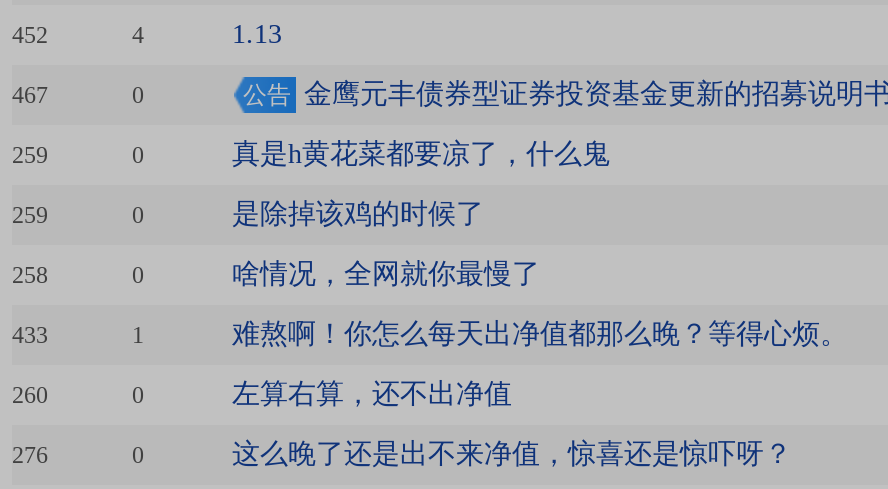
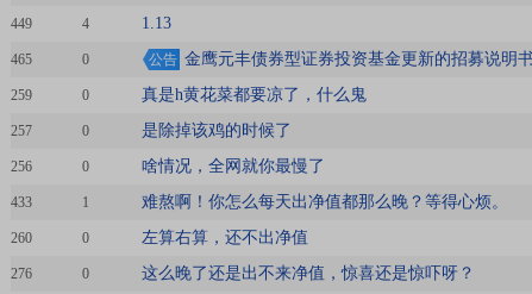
- 452
+ 449

- 467
+ 465

- 259
+ 257

- 258
+ 256
